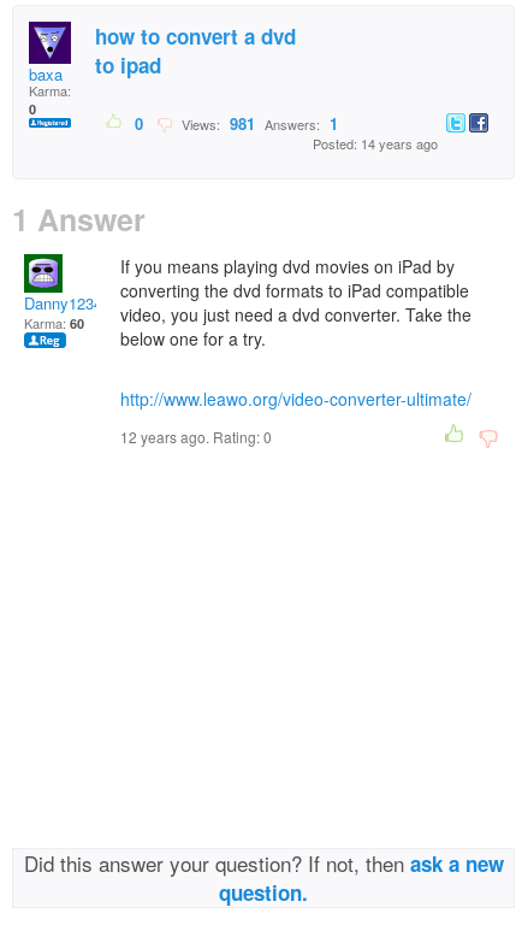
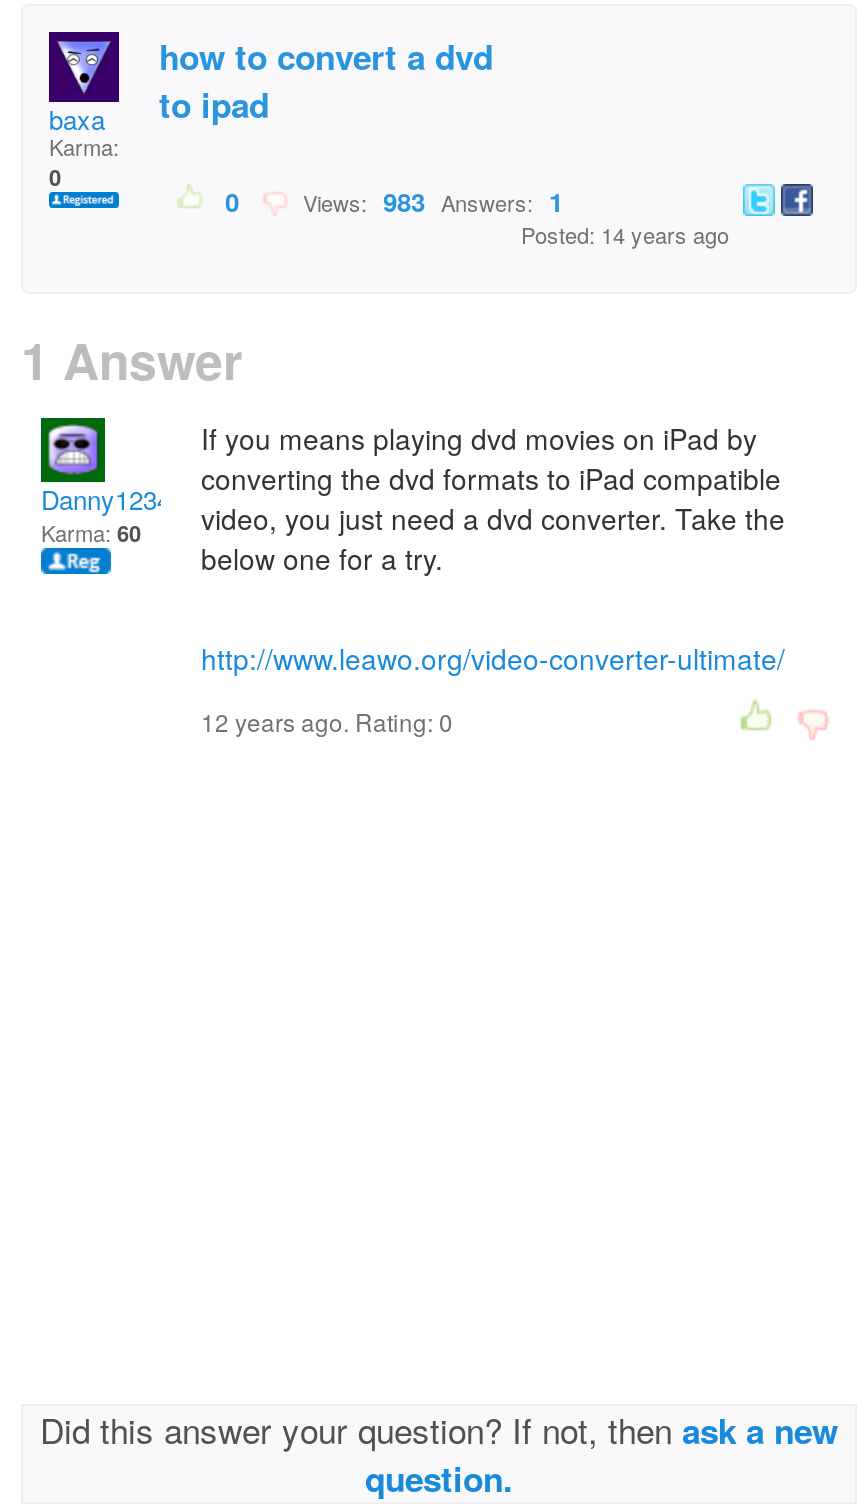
- Views: 981 Answers: 1
+ Views: 983 Answers: 1
